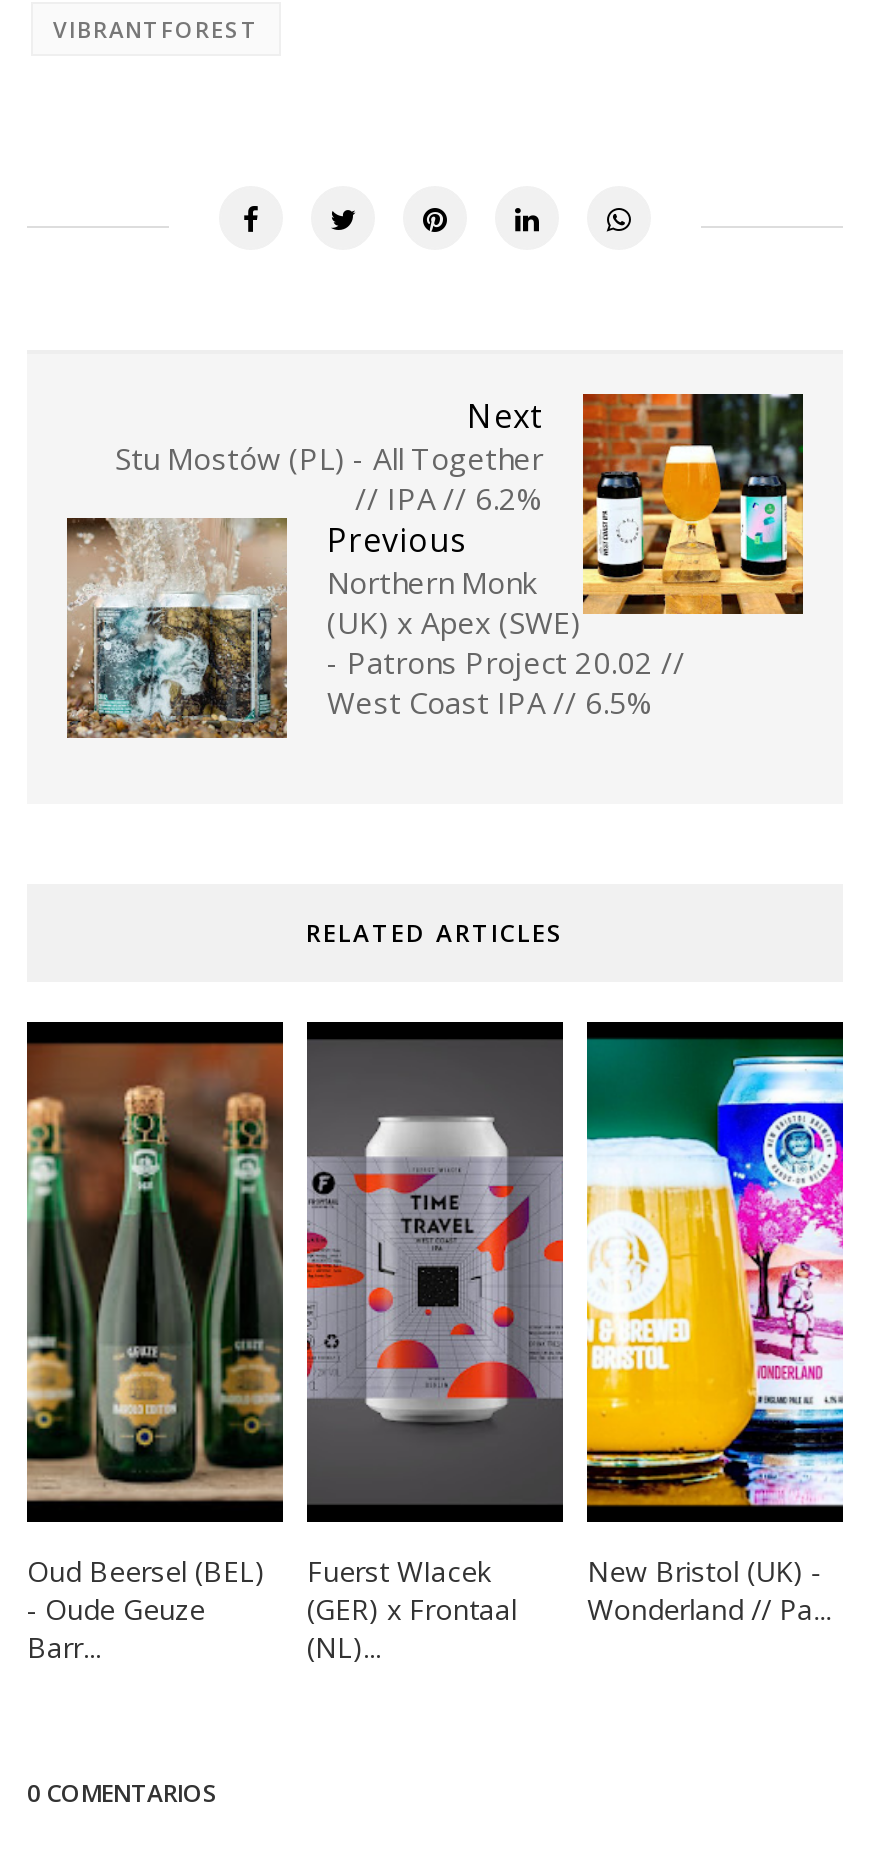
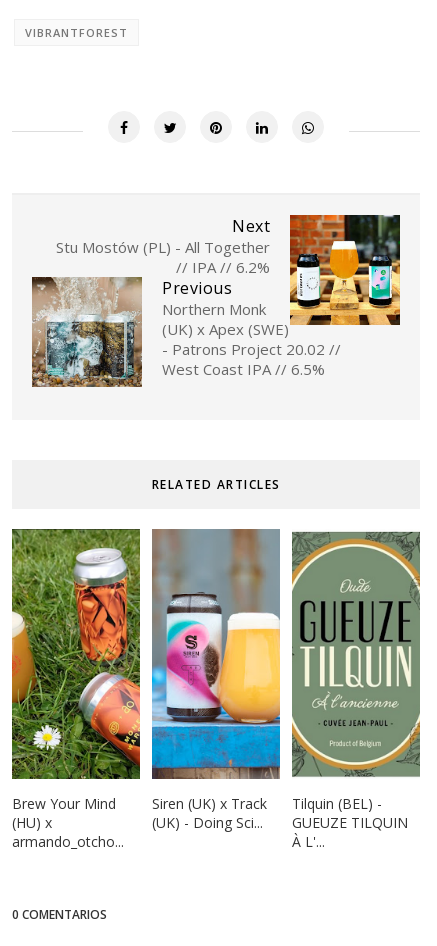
- [image]
- Oud Beersel (BEL)
- - Oude Geuze
- Barr...
+ [image]
+ Brew Your Mind
+ (HU) x
+ armando_otcho...

- [image]
- Fuerst WIacek
- (GER) x Frontaal
- (NL)...
+ [image]
+ Siren (UK) x Track
+ (UK) - Doing Sci...

- [image]
- New Bristol (UK) -
- Wonderland // Pa...
+ [image]
+ Tilquin (BEL) -
+ GUEUZE TILQUIN
+ À L'...
